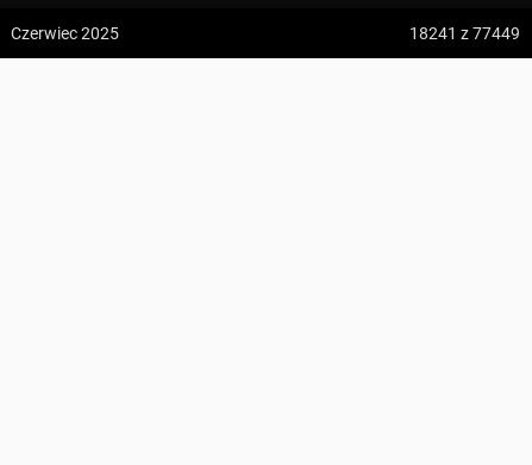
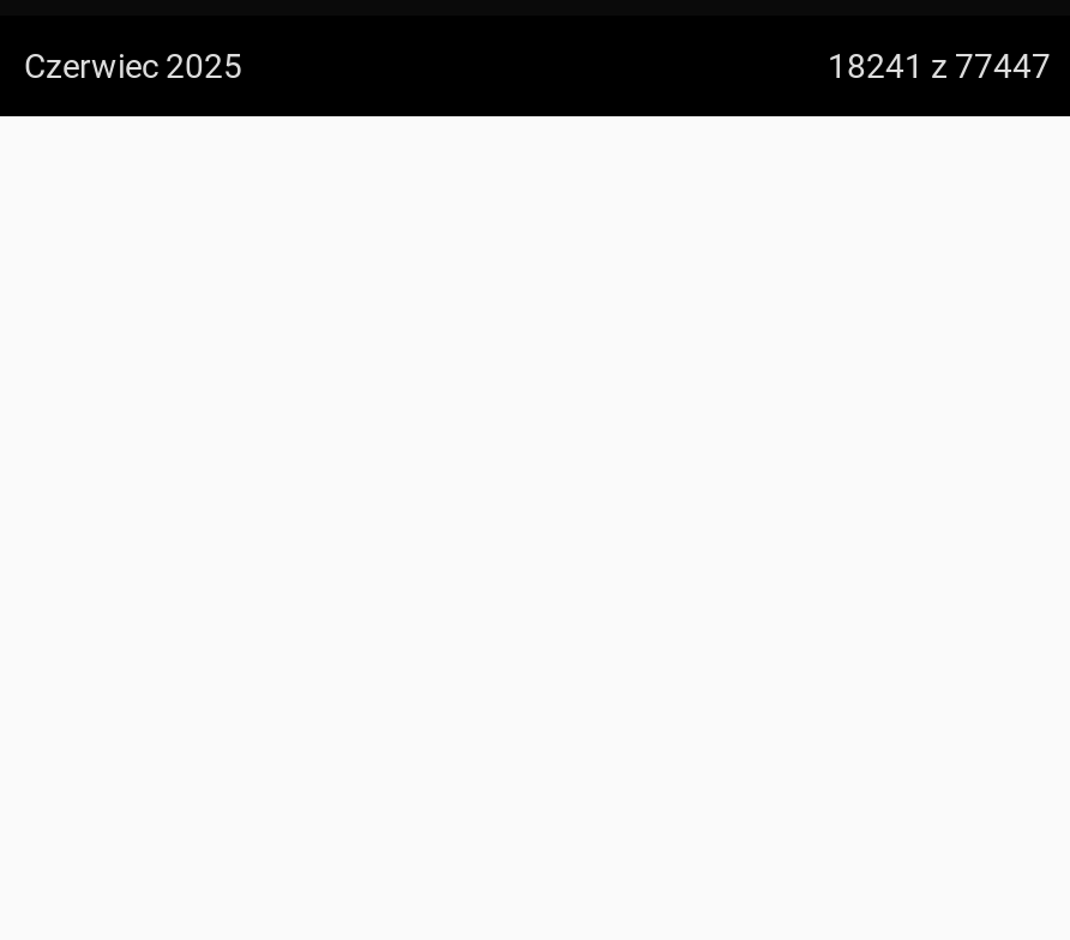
- 18241 z 77449
+ 18241 z 77447
